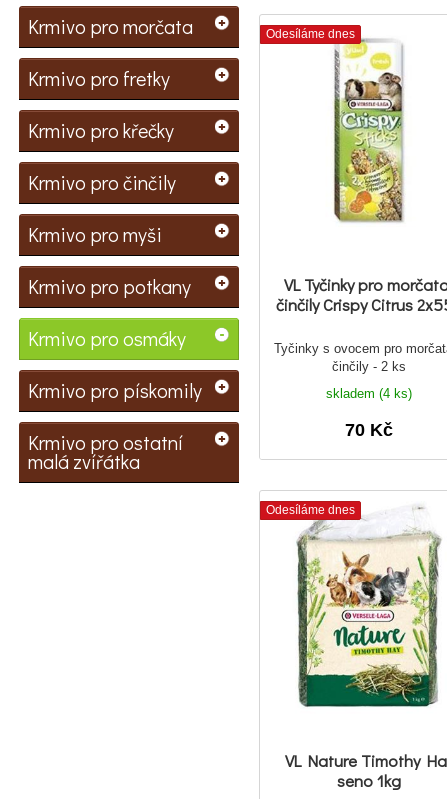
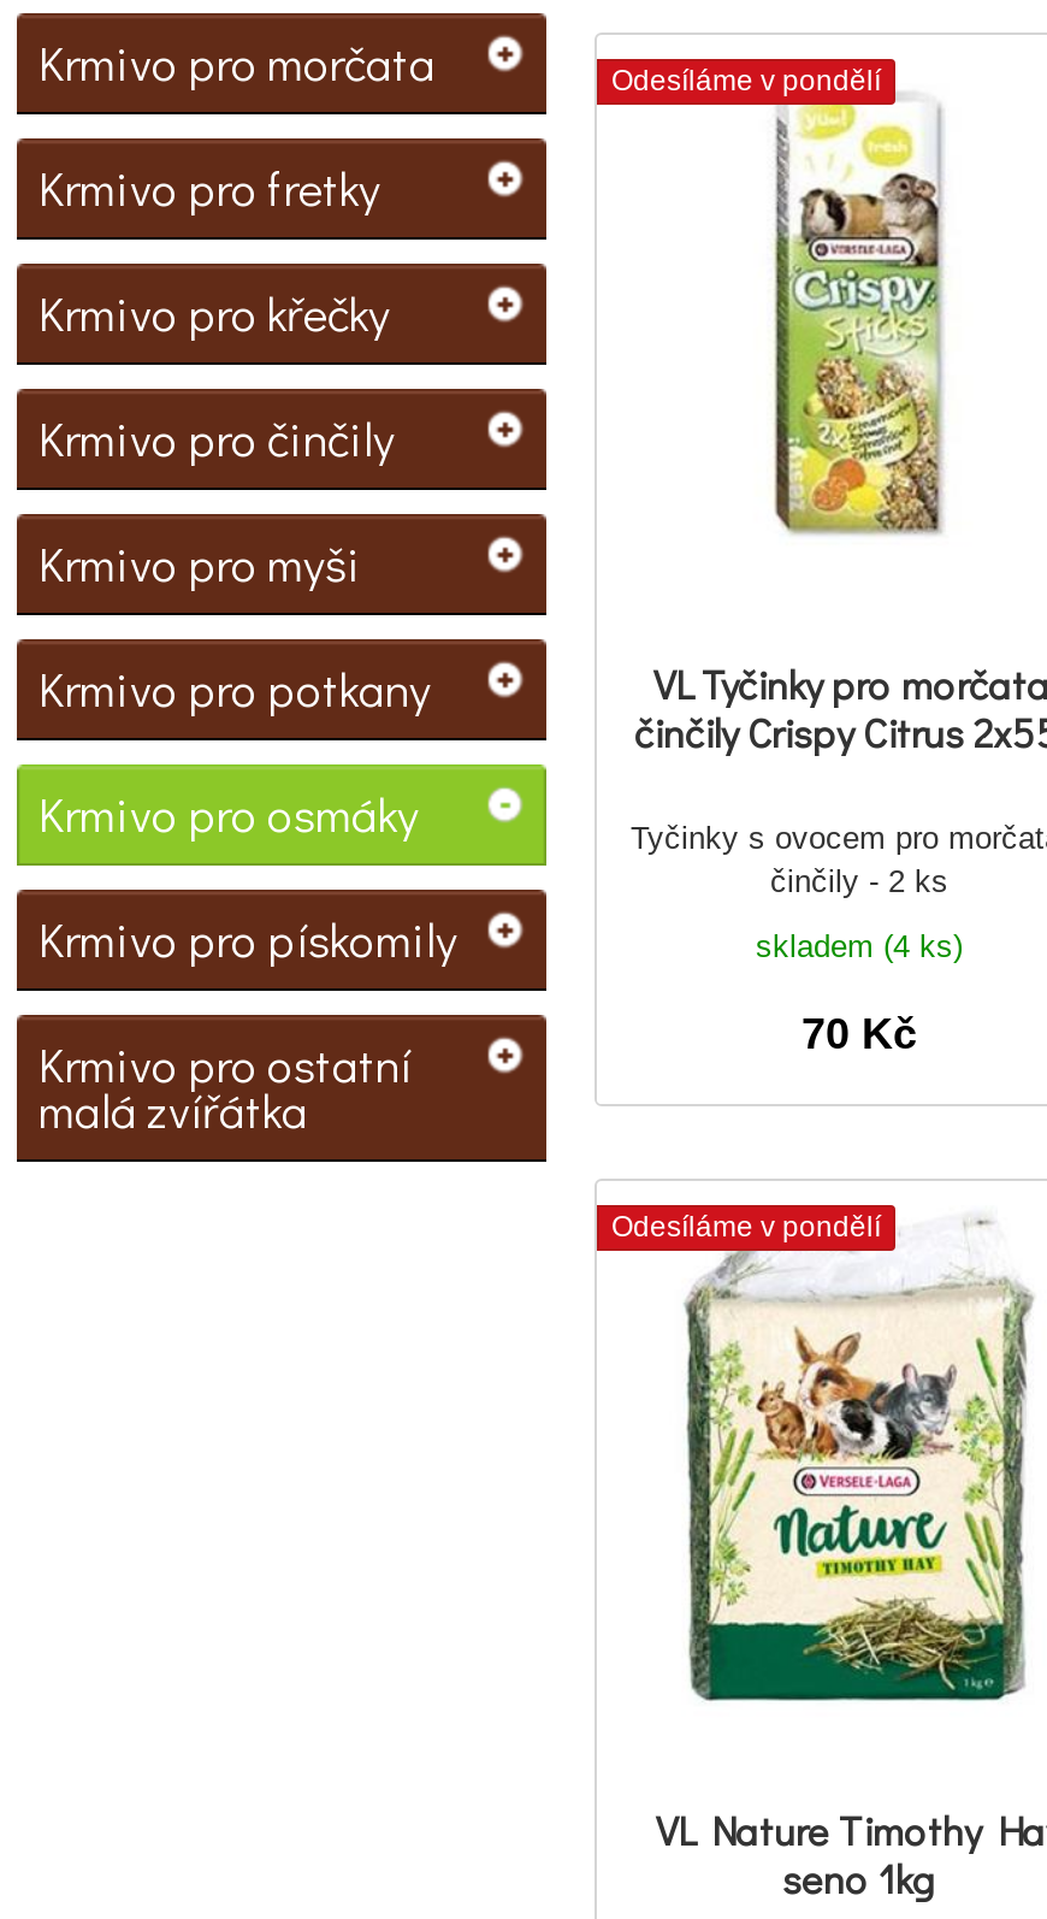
- Odesíláme dnes
+ Odesíláme v pondělí

- Odesíláme dnes
+ Odesíláme v pondělí
